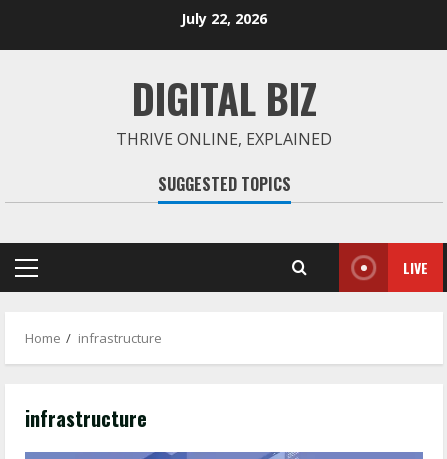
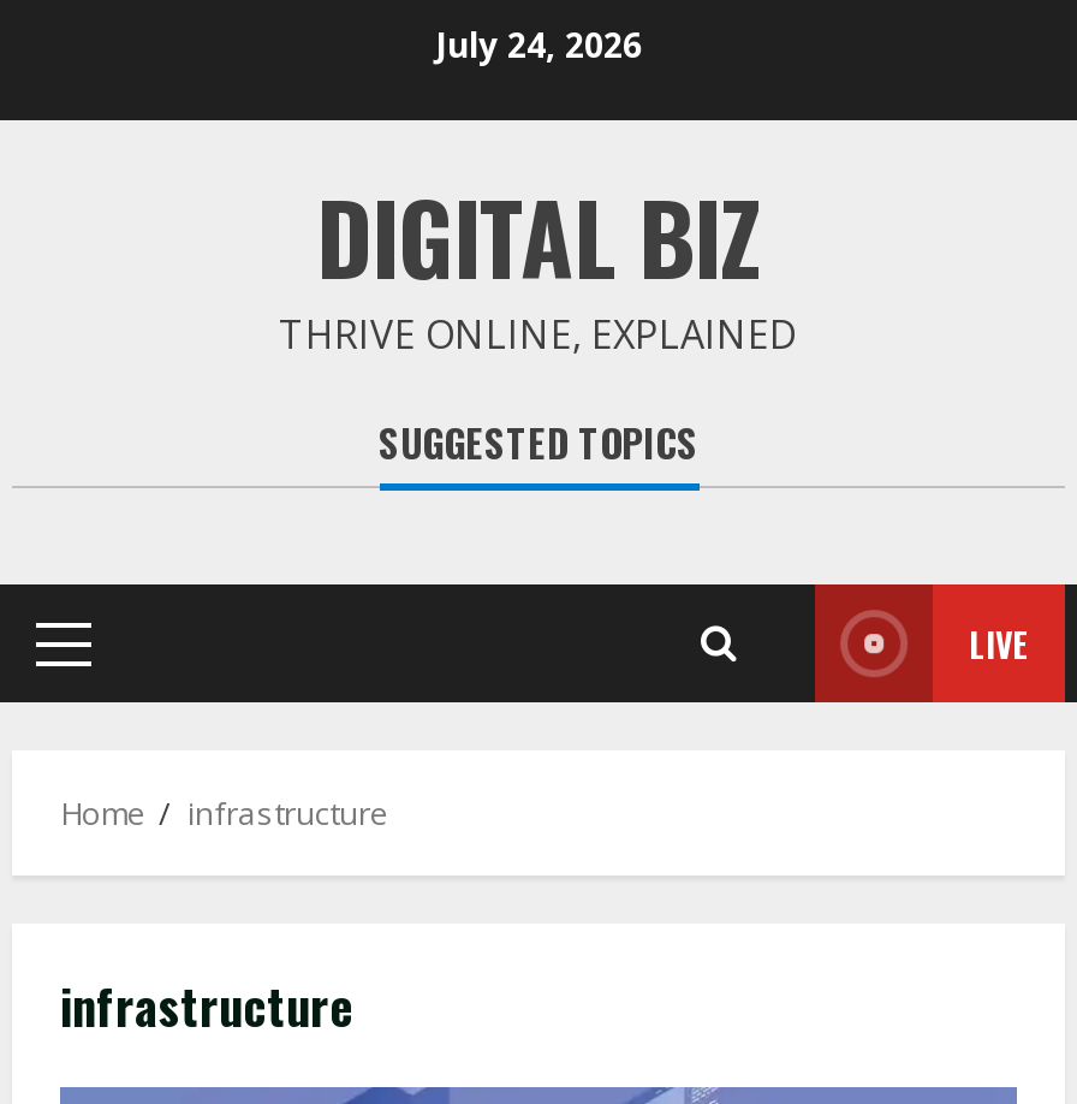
- July 22, 2026
+ July 24, 2026
